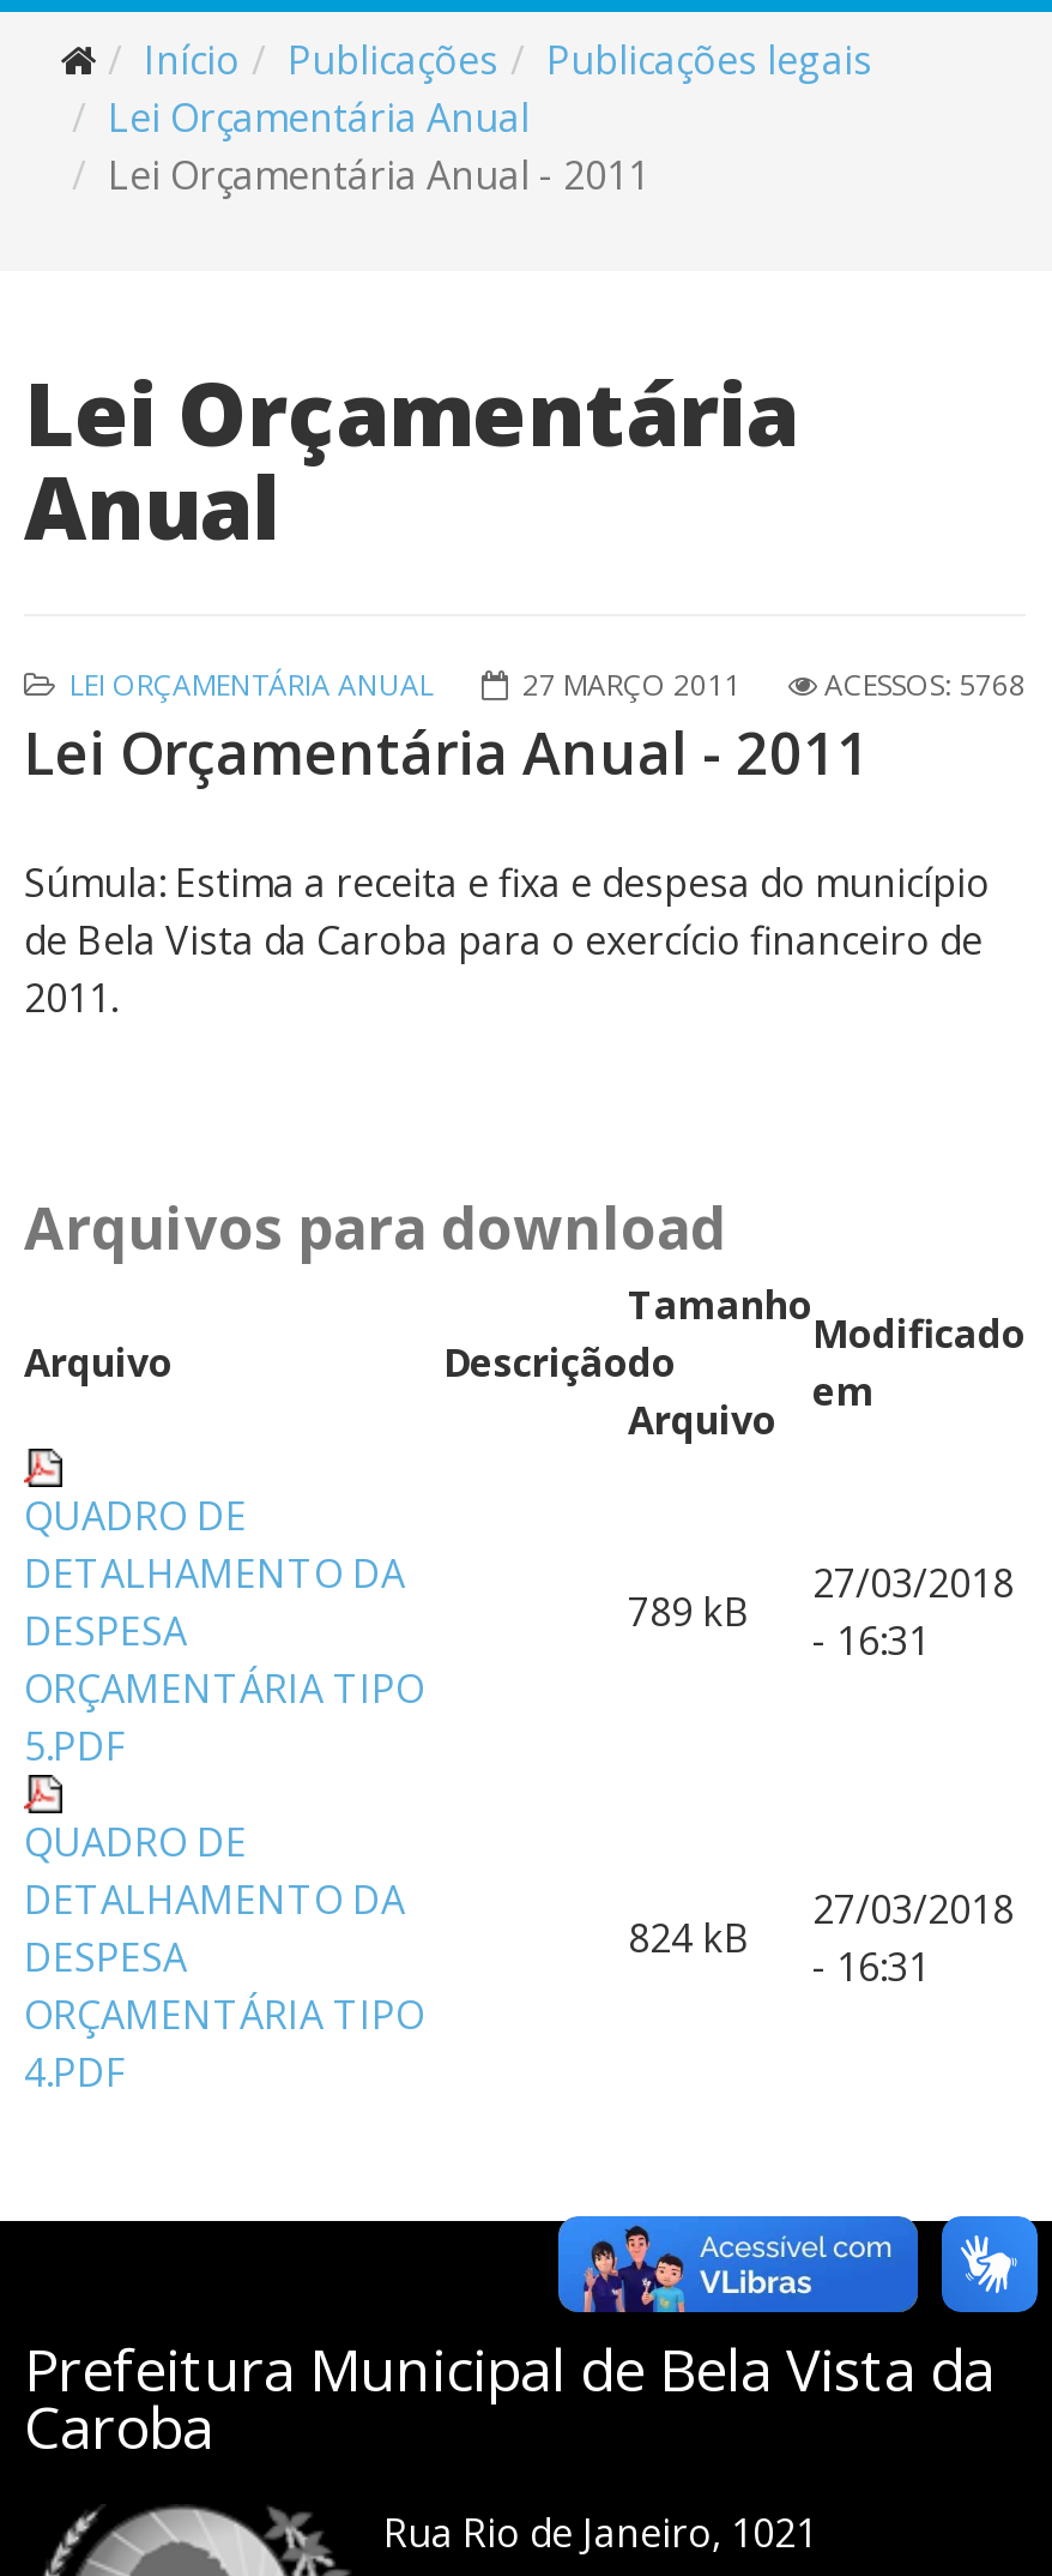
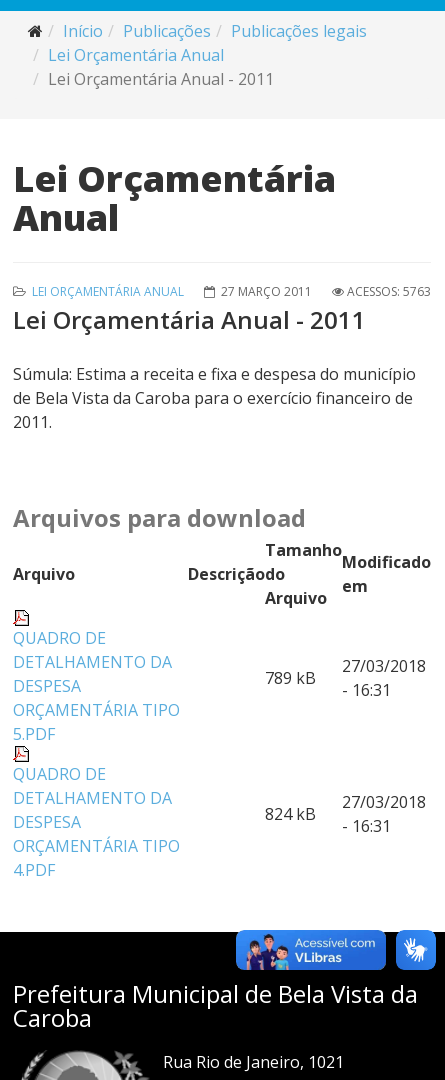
- ACESSOS: 5768
+ ACESSOS: 5763
